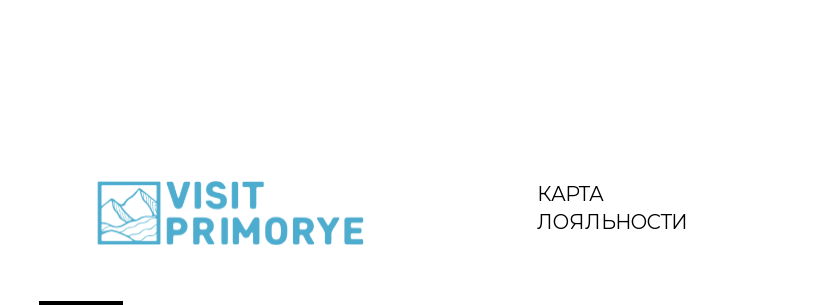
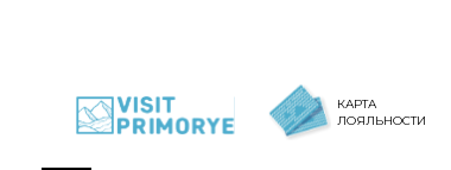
+ [image]
